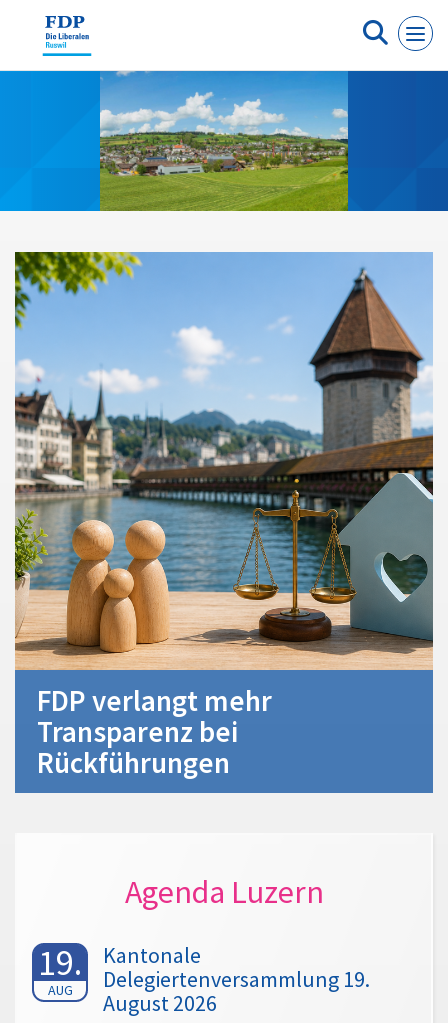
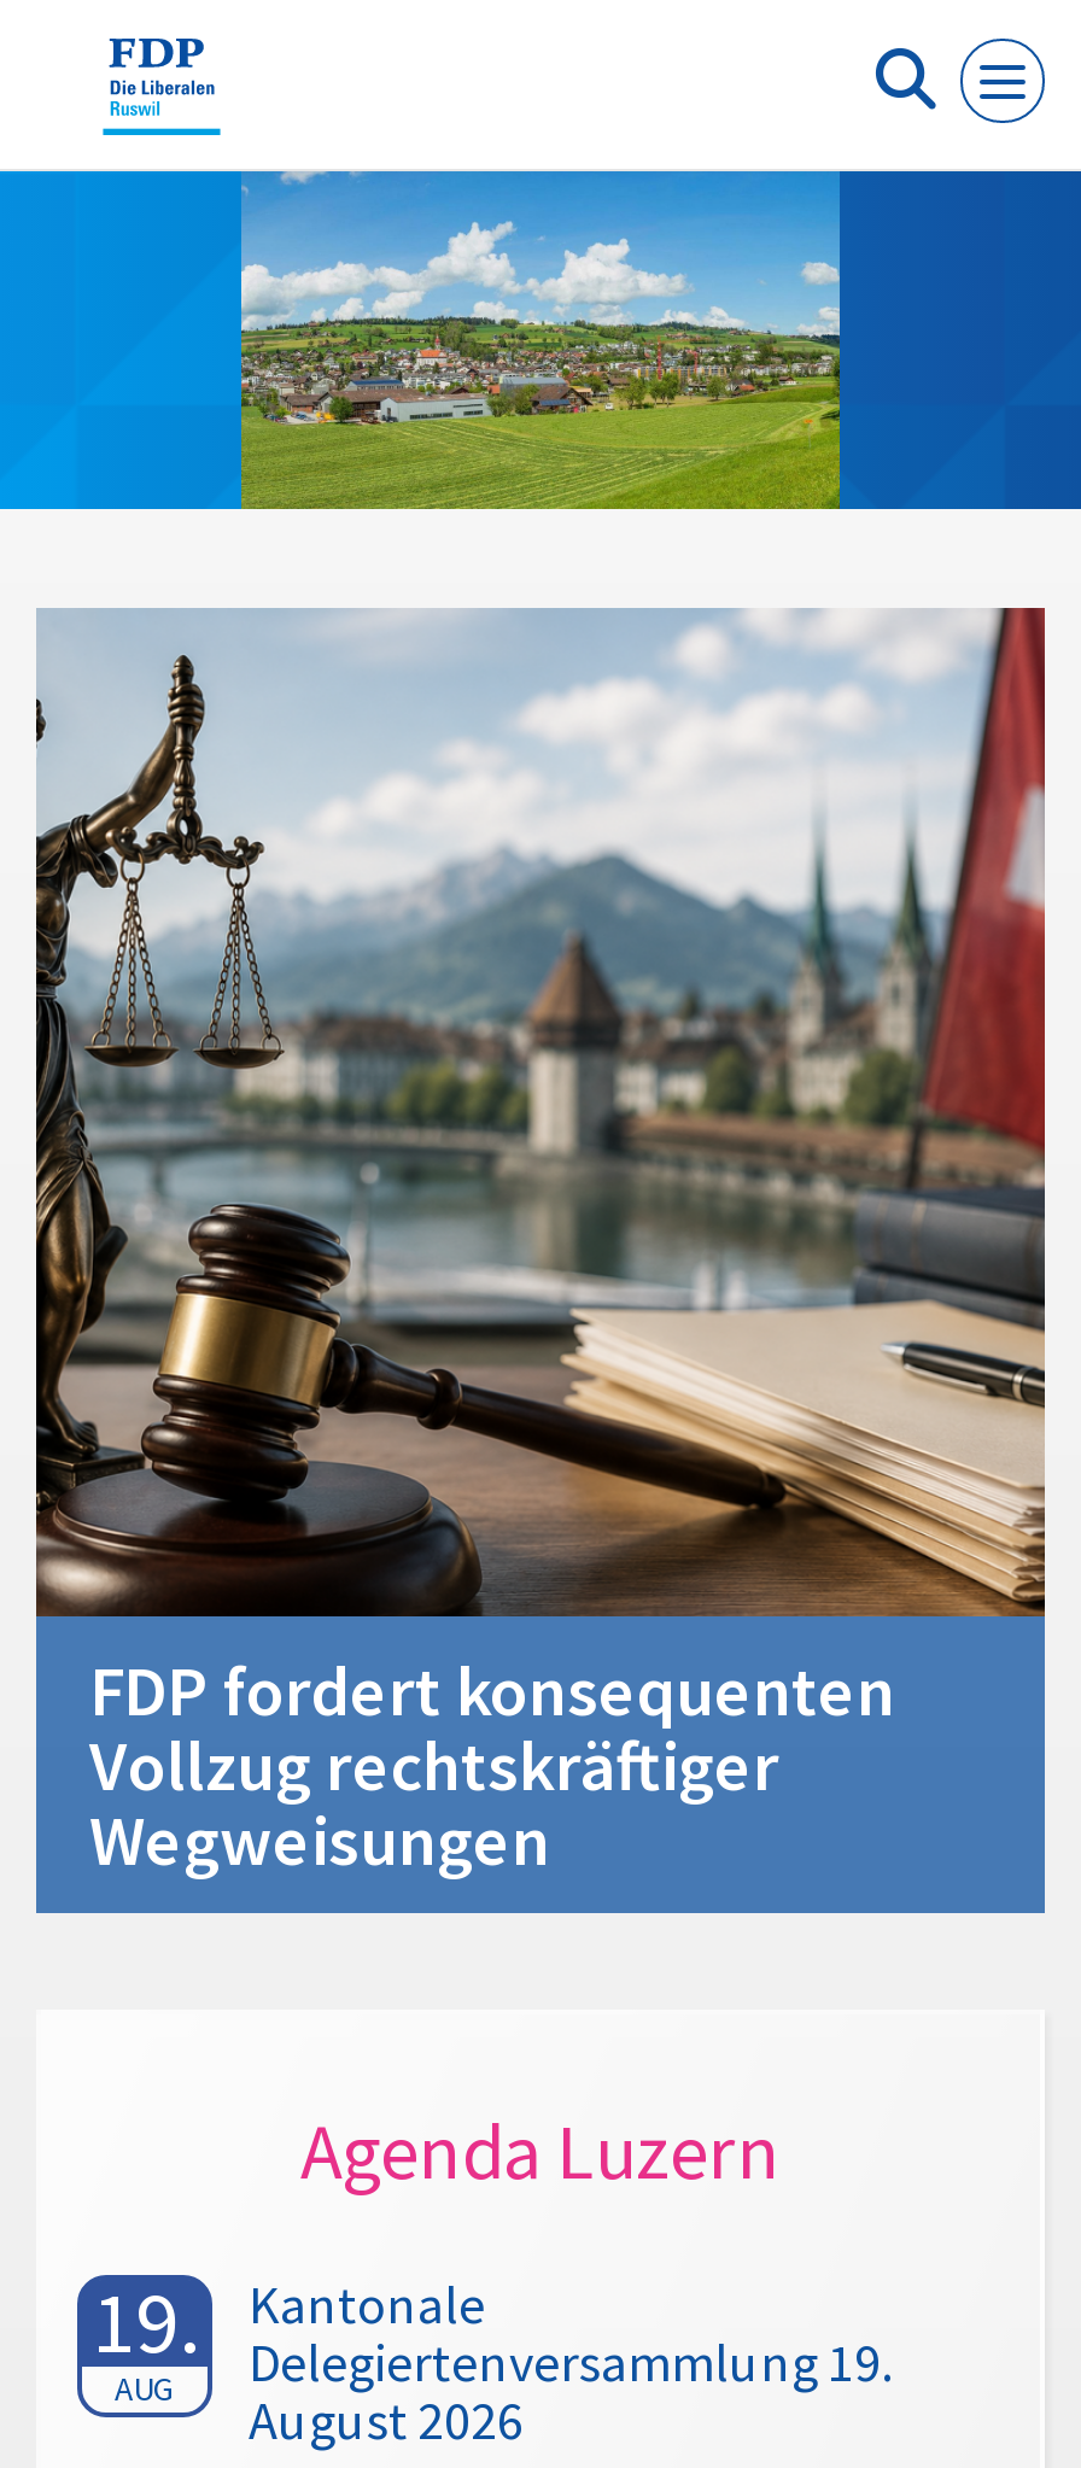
- [image]
- FDP verlangt mehr
- Transparenz bei
- Rückführungen
+ [image]
+ FDP fordert konsequenten
+ Vollzug rechtskräftiger
+ Wegweisungen
